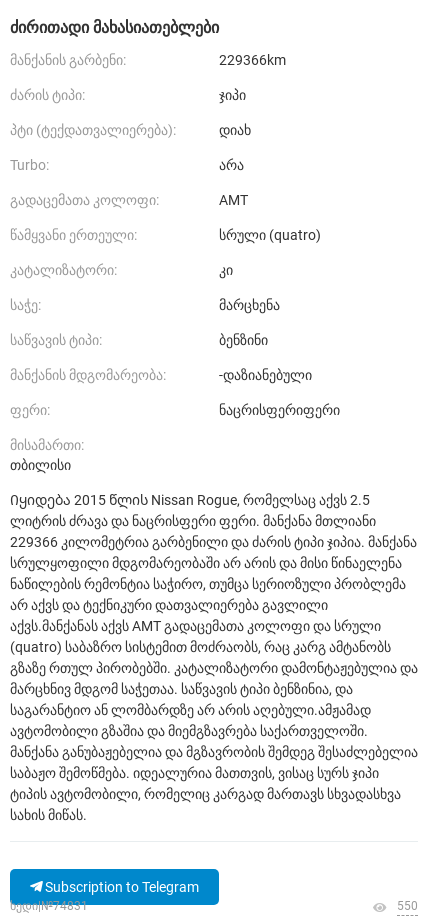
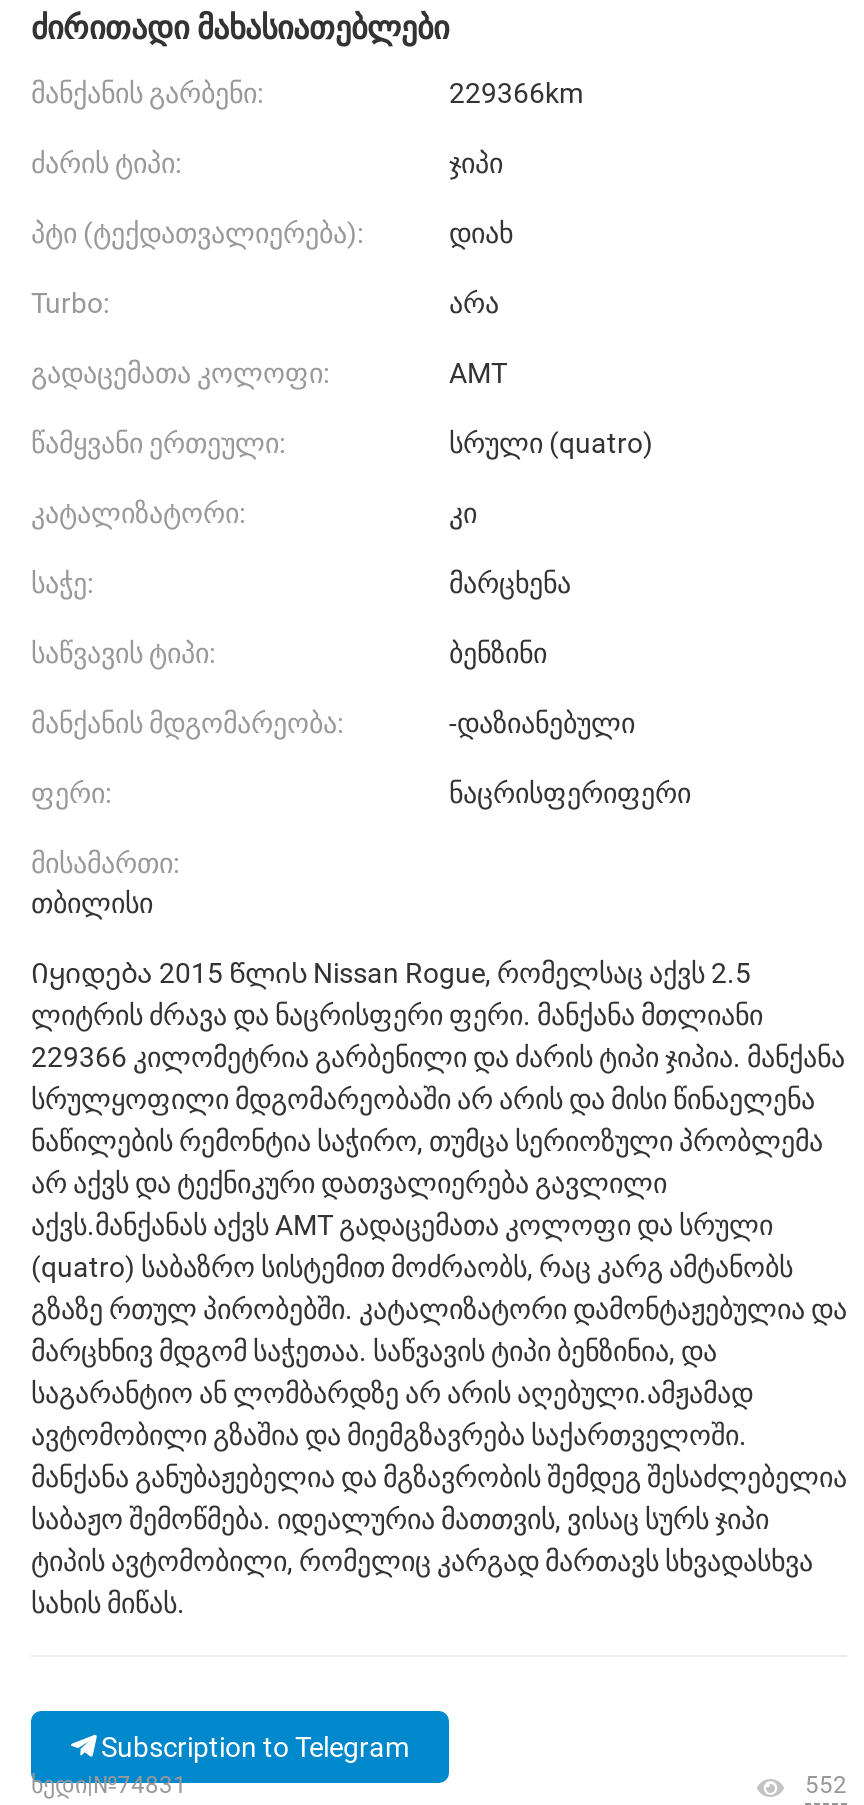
- 550
+ 552
